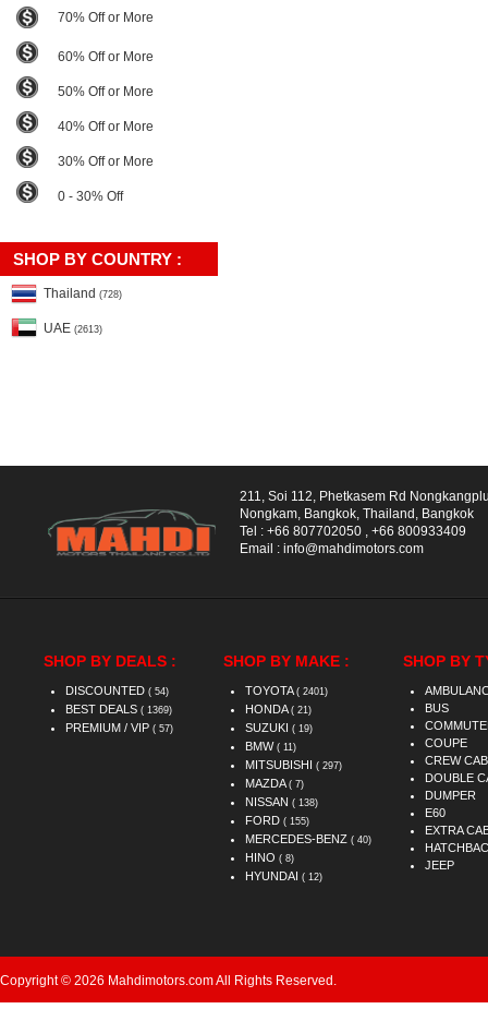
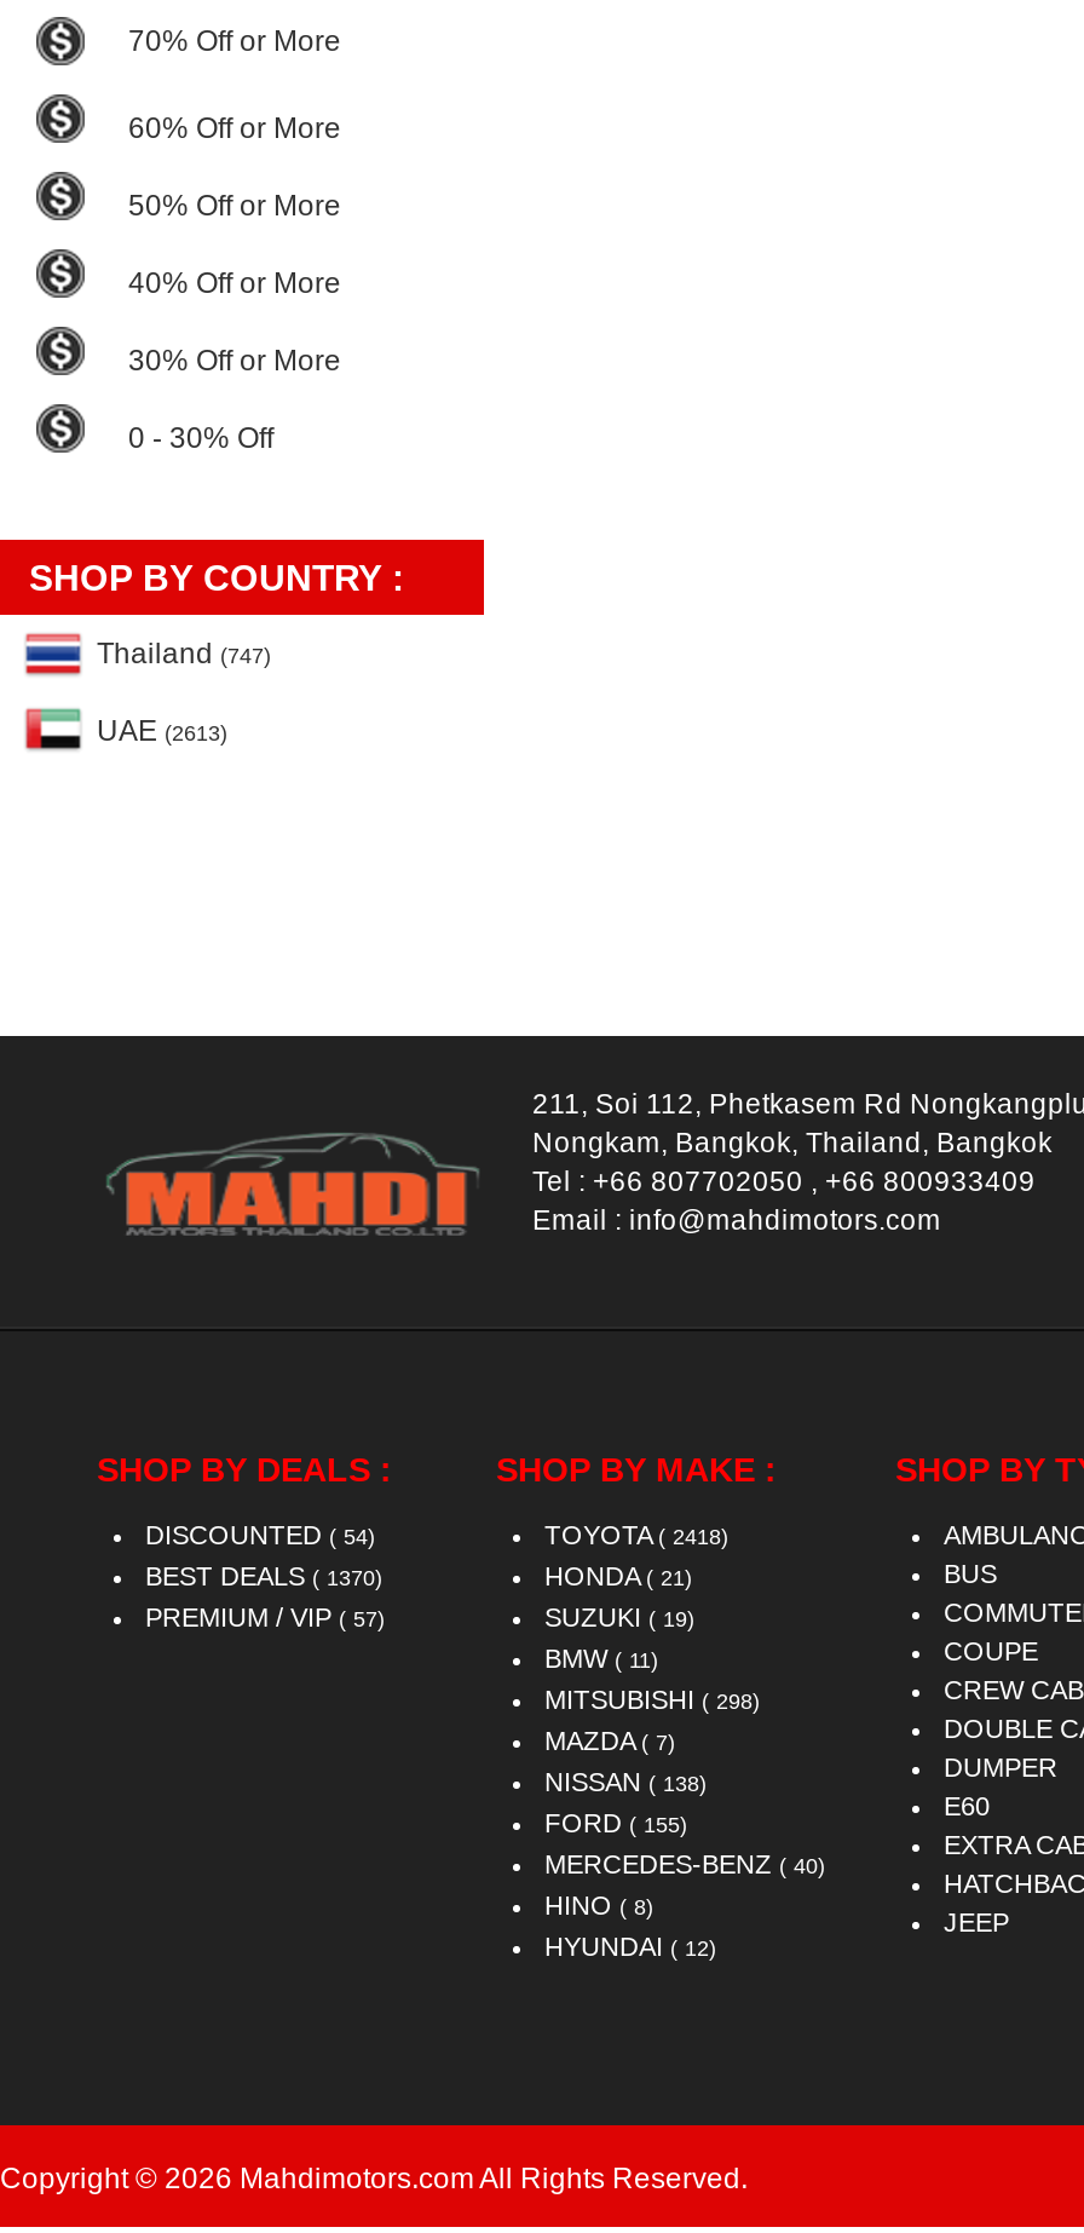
- Thailand (728)
+ Thailand (747)

- TOYOTA ( 2401)
+ TOYOTA ( 2418)

- BEST DEALS ( 1369)
+ BEST DEALS ( 1370)

- MITSUBISHI ( 297)
+ MITSUBISHI ( 298)
